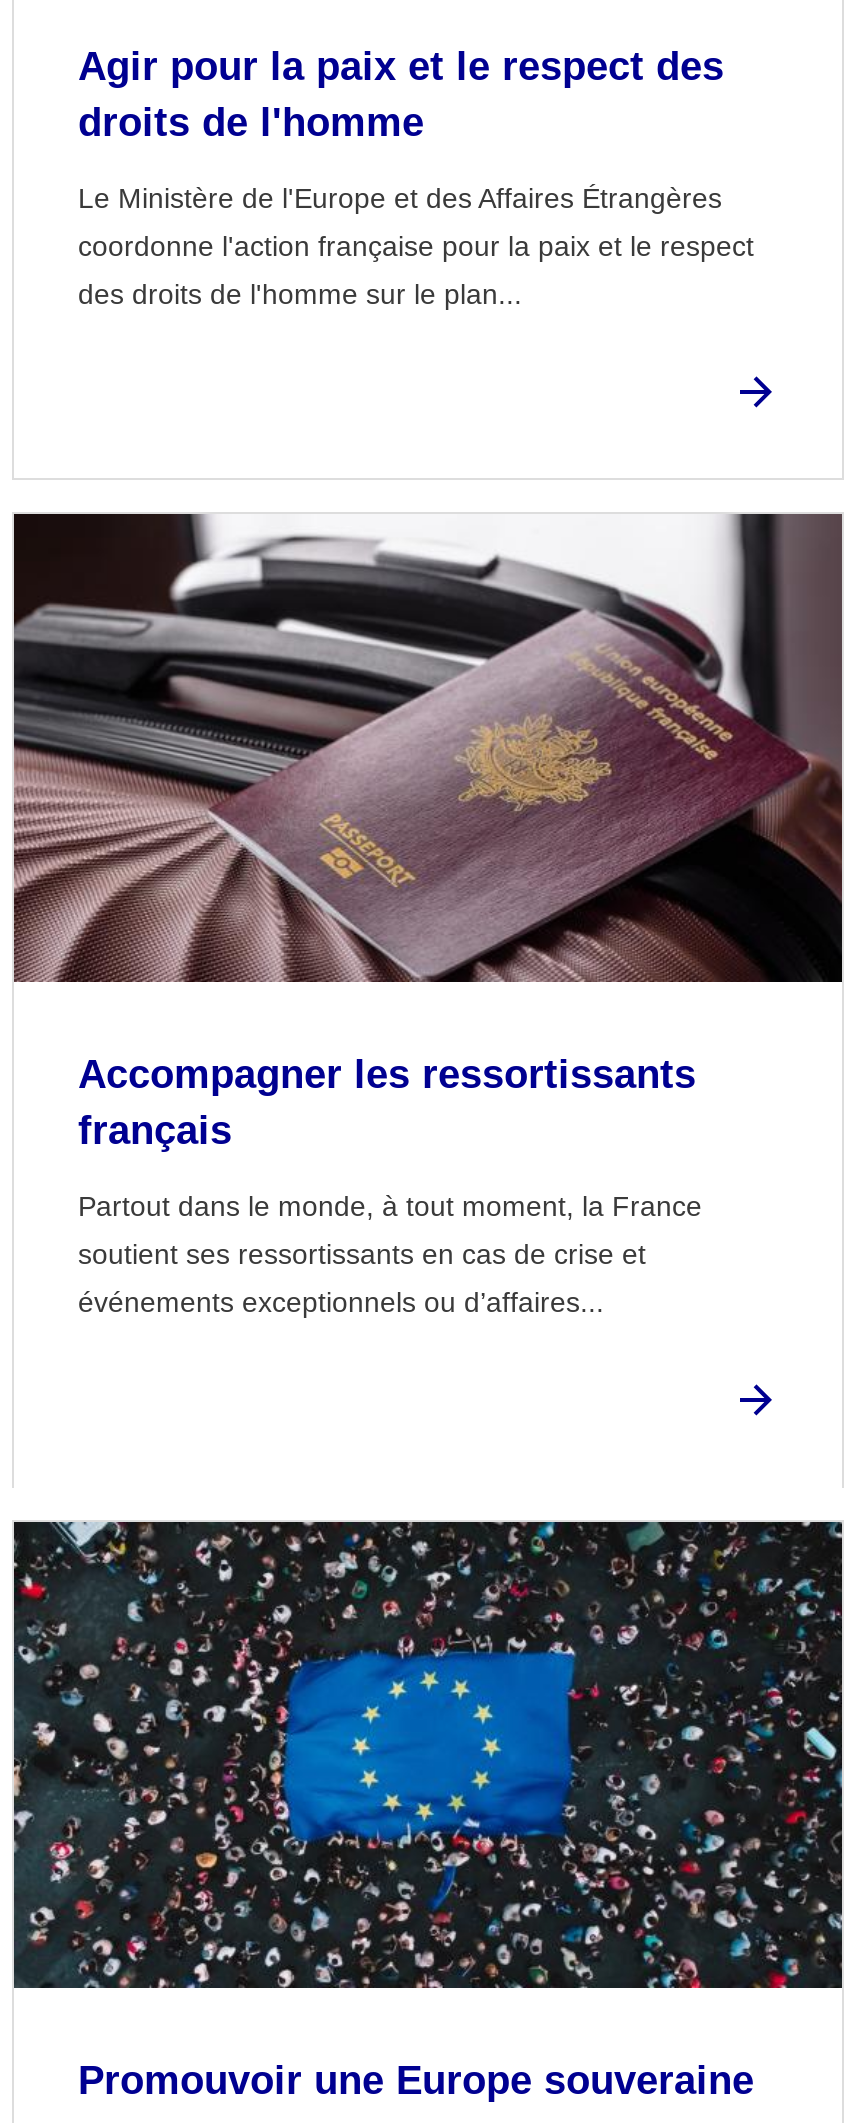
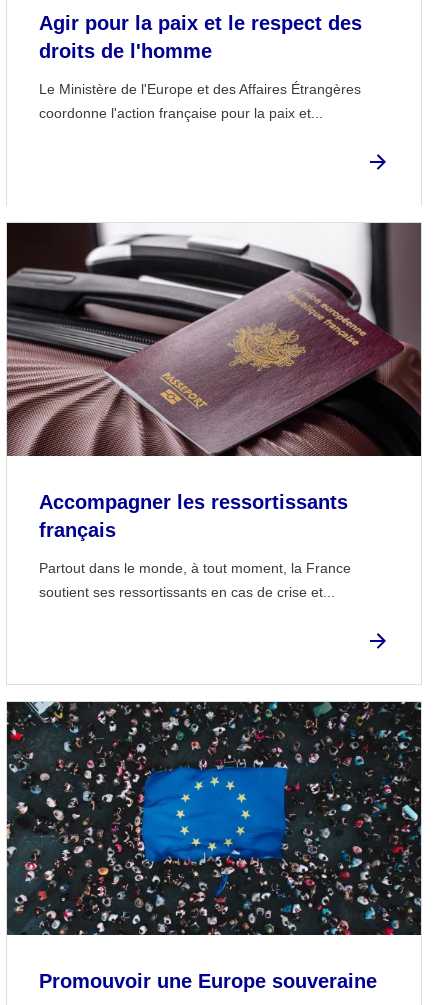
- coordonne l'action française pour la paix et le respect
- des droits de l'homme sur le plan...
+ coordonne l'action française pour la paix et...

- soutient ses ressortissants en cas de crise et
- événements exceptionnels ou d’affaires...
+ soutient ses ressortissants en cas de crise et...
